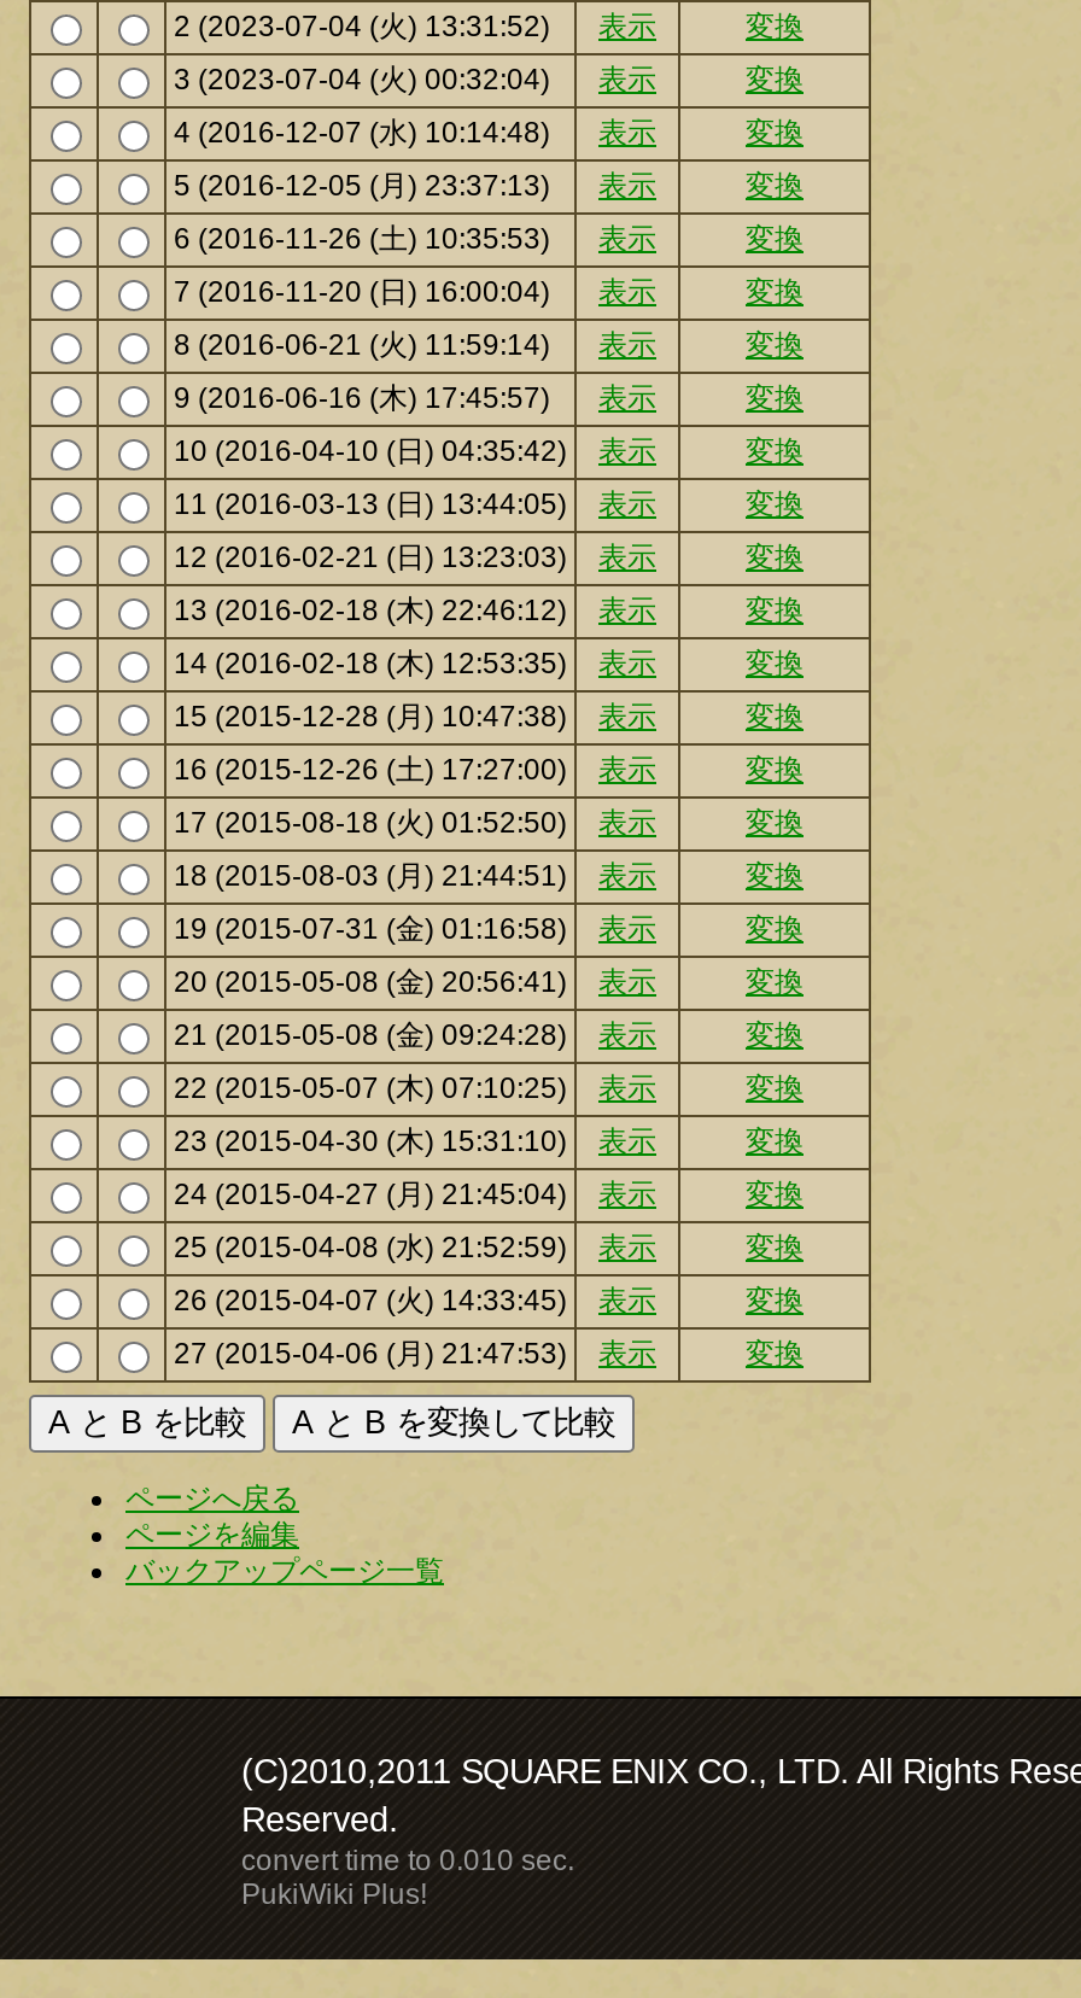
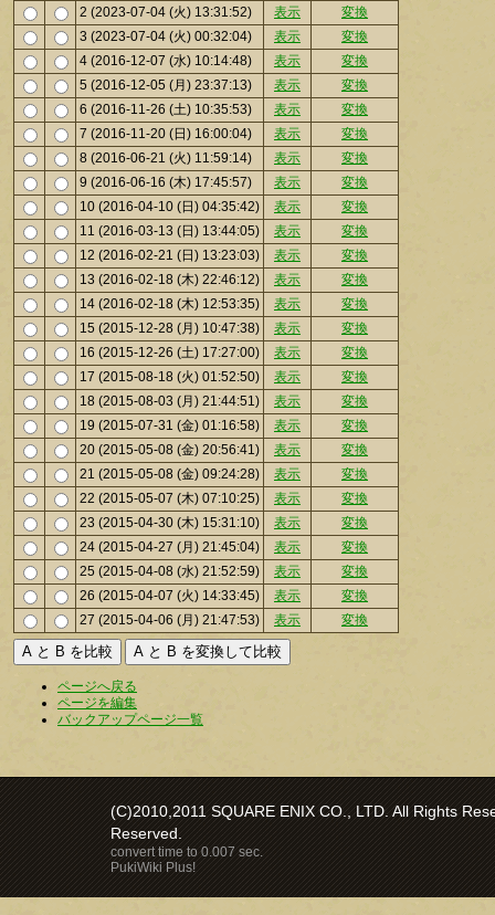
- convert time to 0.010 sec.
+ convert time to 0.007 sec.
